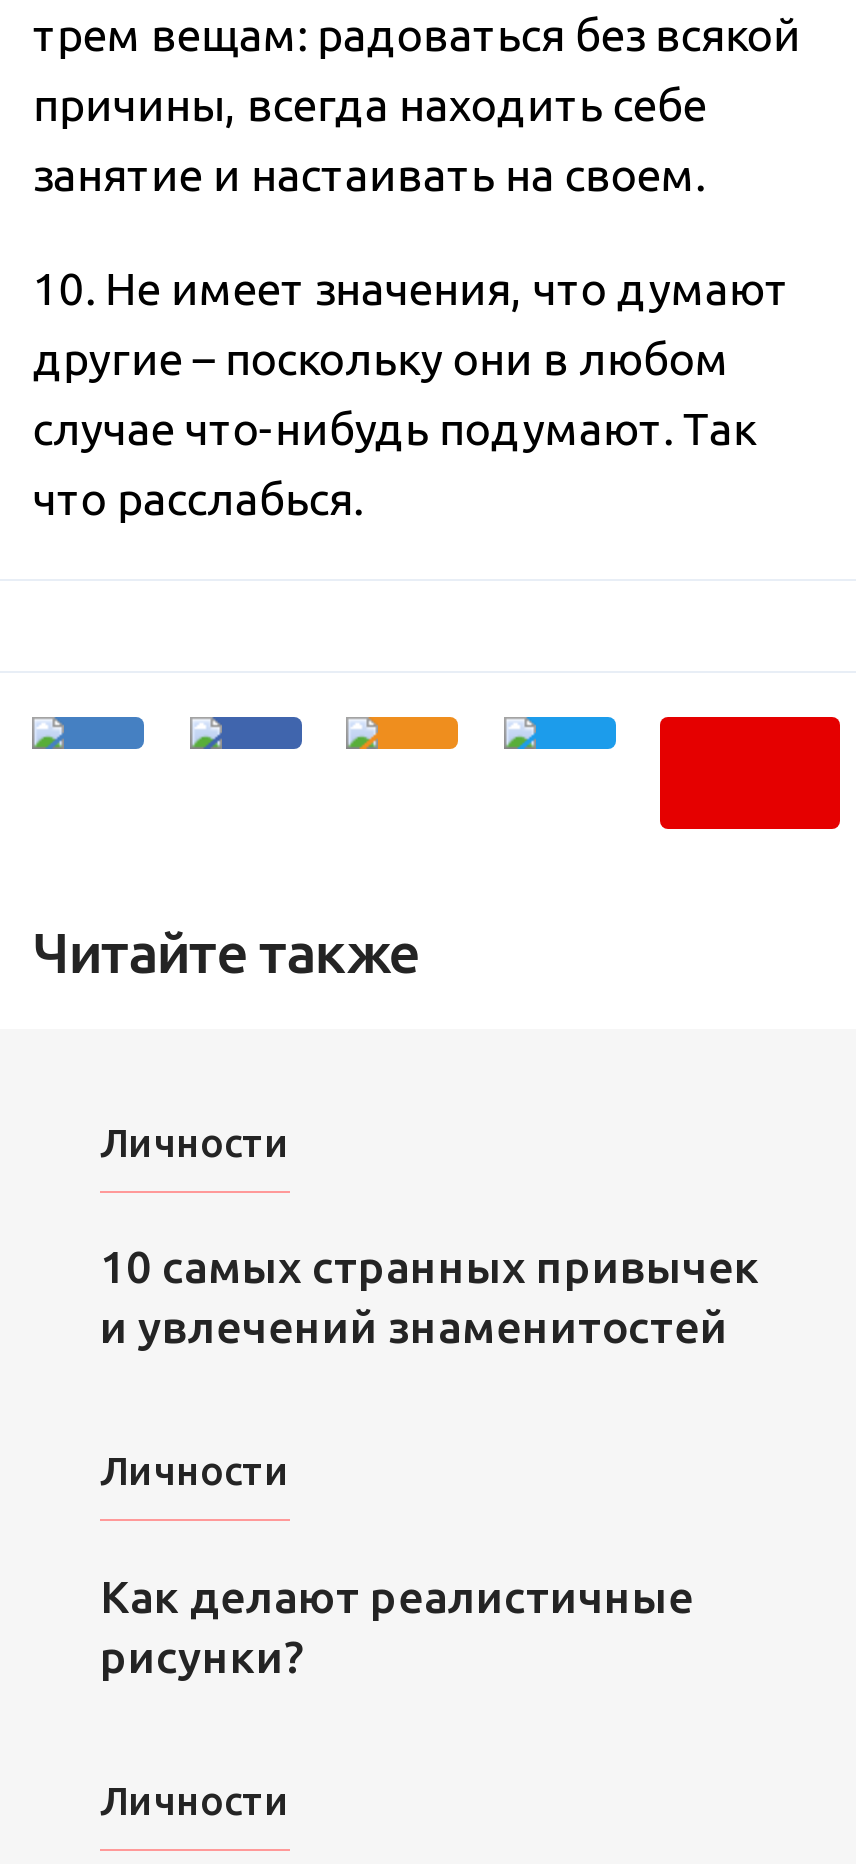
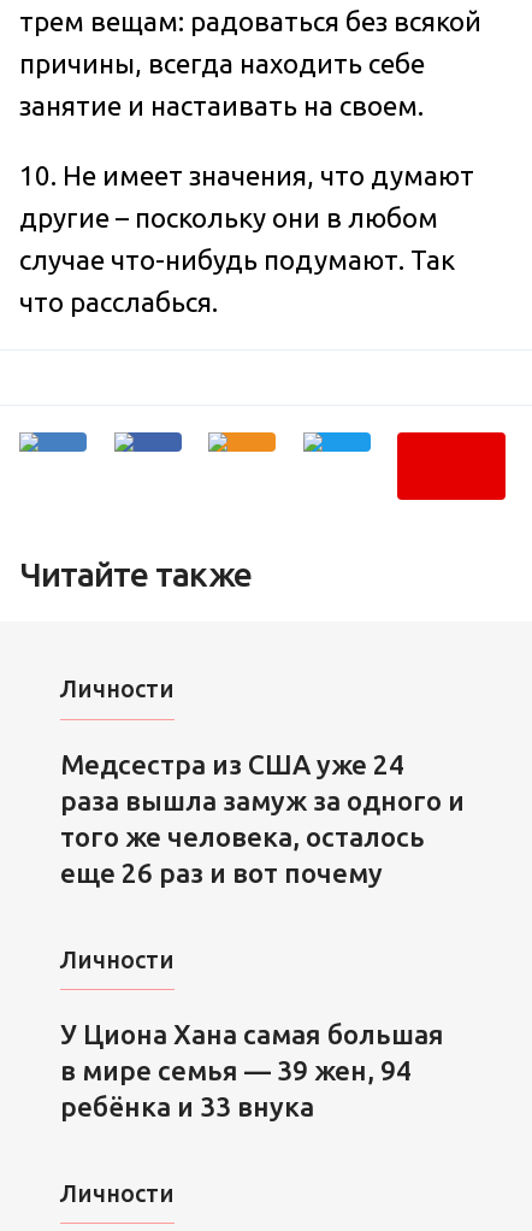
- 10 самых странных привычек
- и увлечений знаменитостей
+ Медсестра из США уже 24
+ раза вышла замуж за одного и
+ того же человека, осталось
+ еще 26 раз и вот почему

- Как делают реалистичные
- рисунки?
+ У Циона Хана самая большая
+ в мире семья — 39 жен, 94
+ ребёнка и 33 внука
